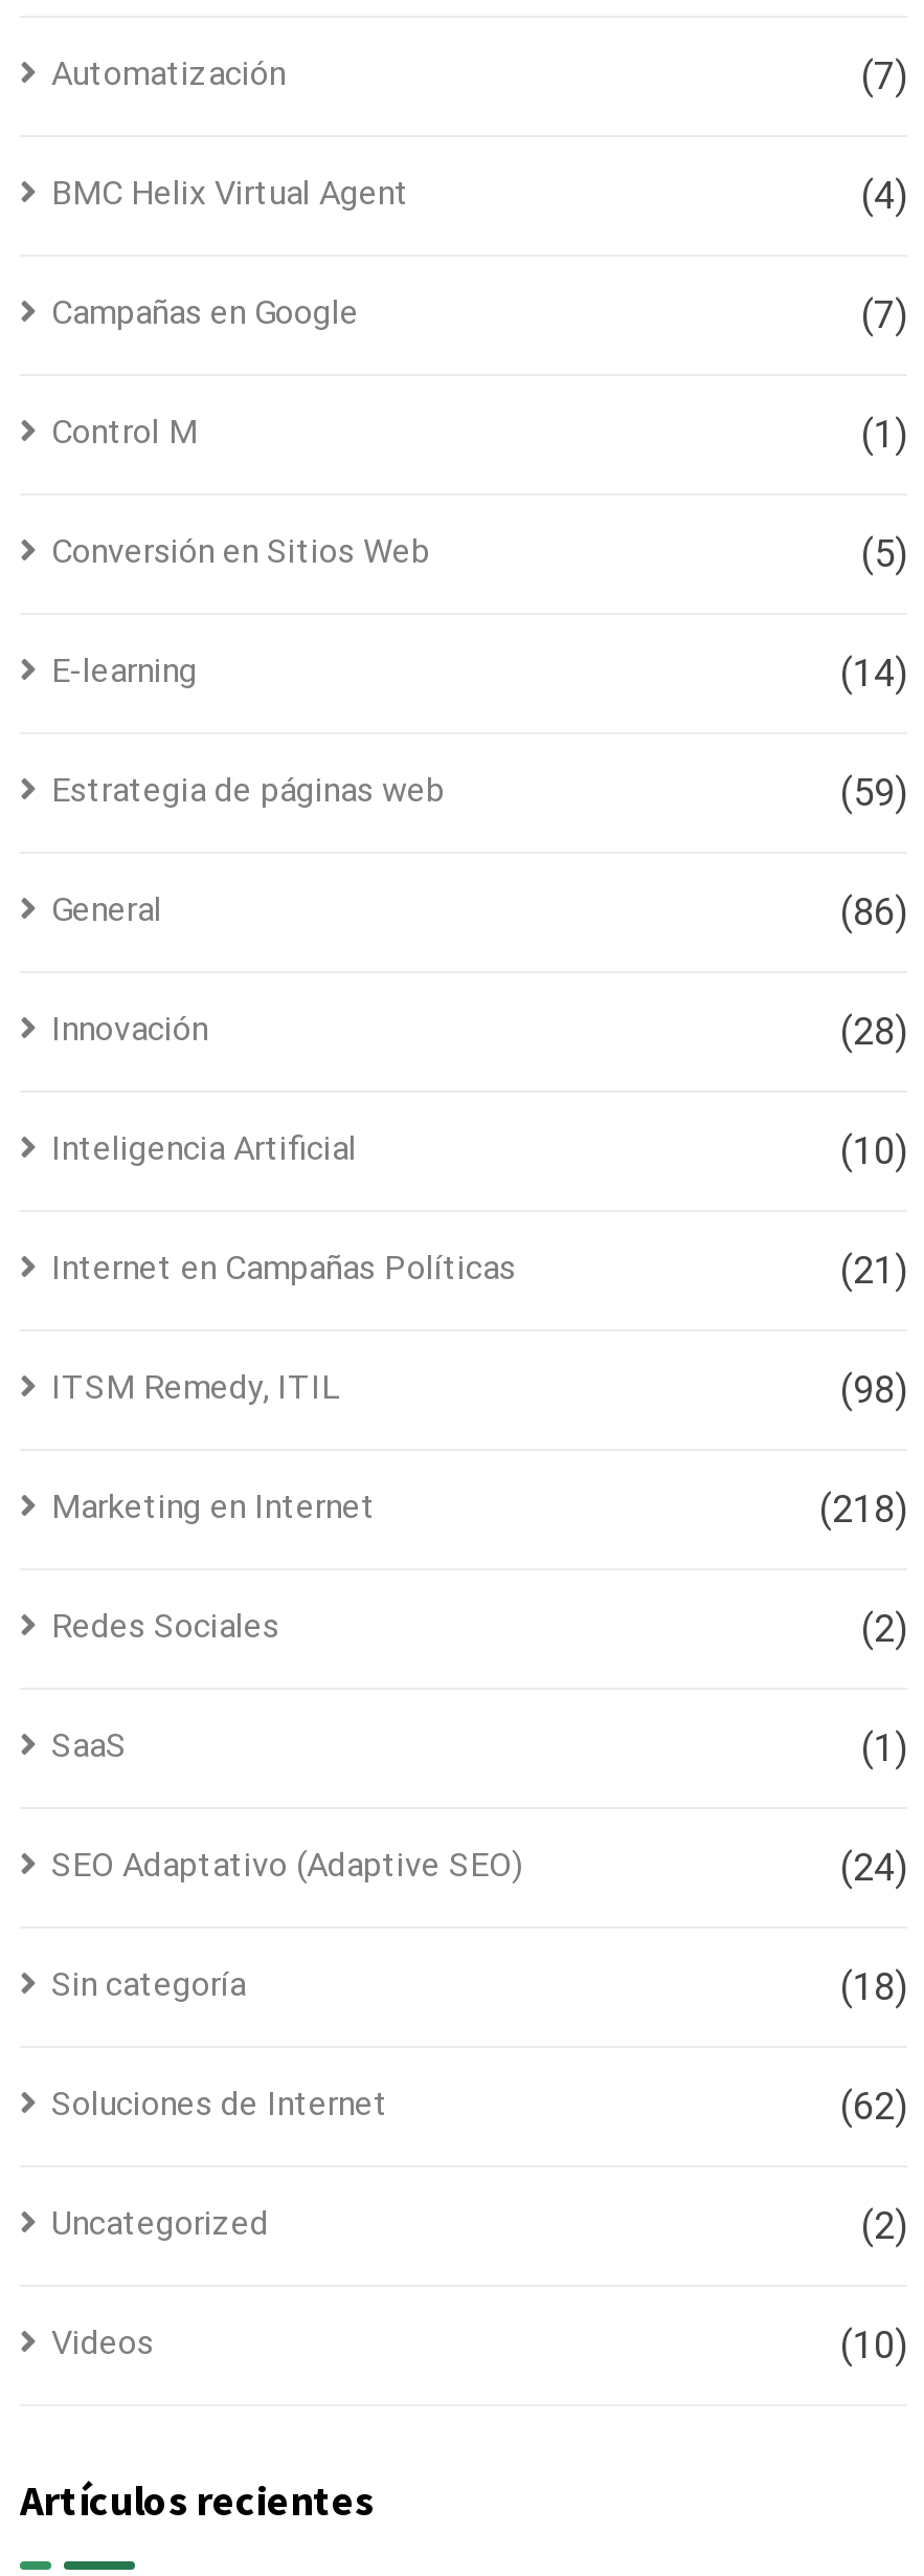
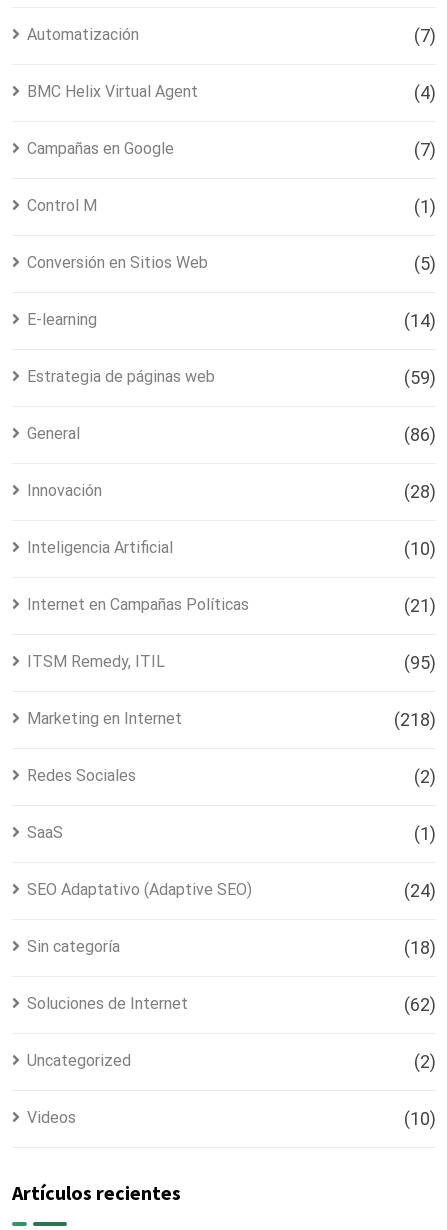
- (98)
+ (95)
